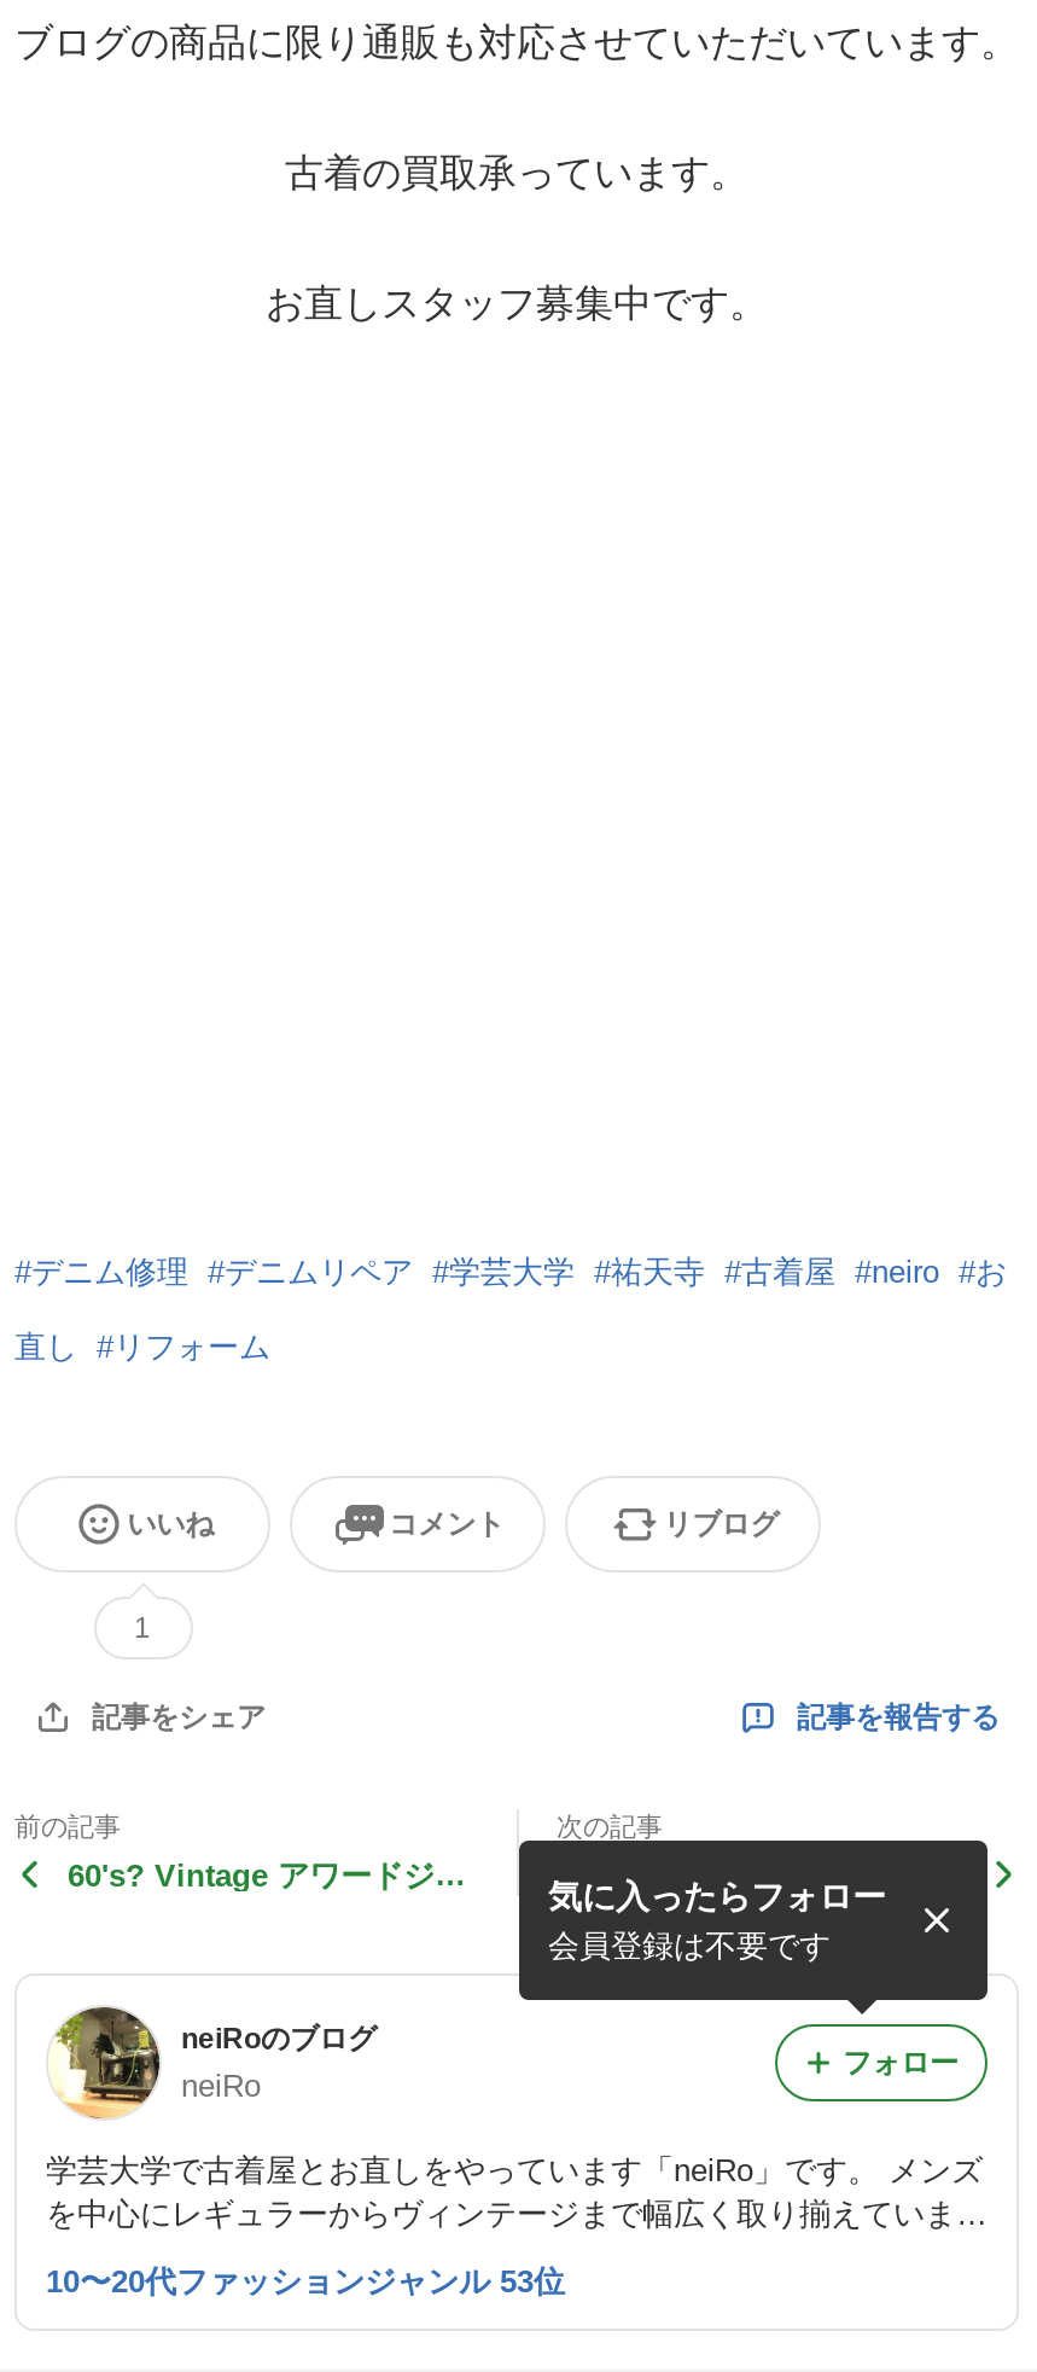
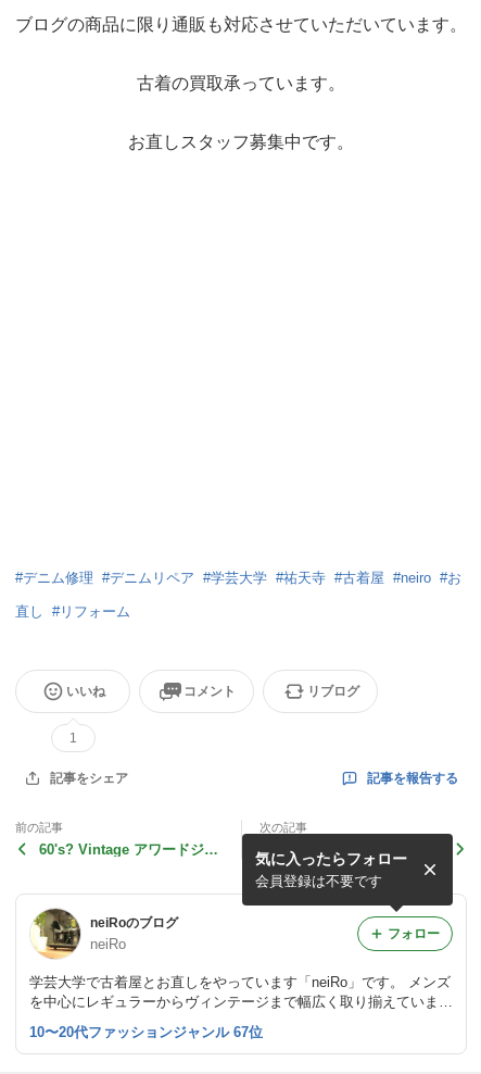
- 10〜20代ファッションジャンル 53位
+ 10〜20代ファッションジャンル 67位
